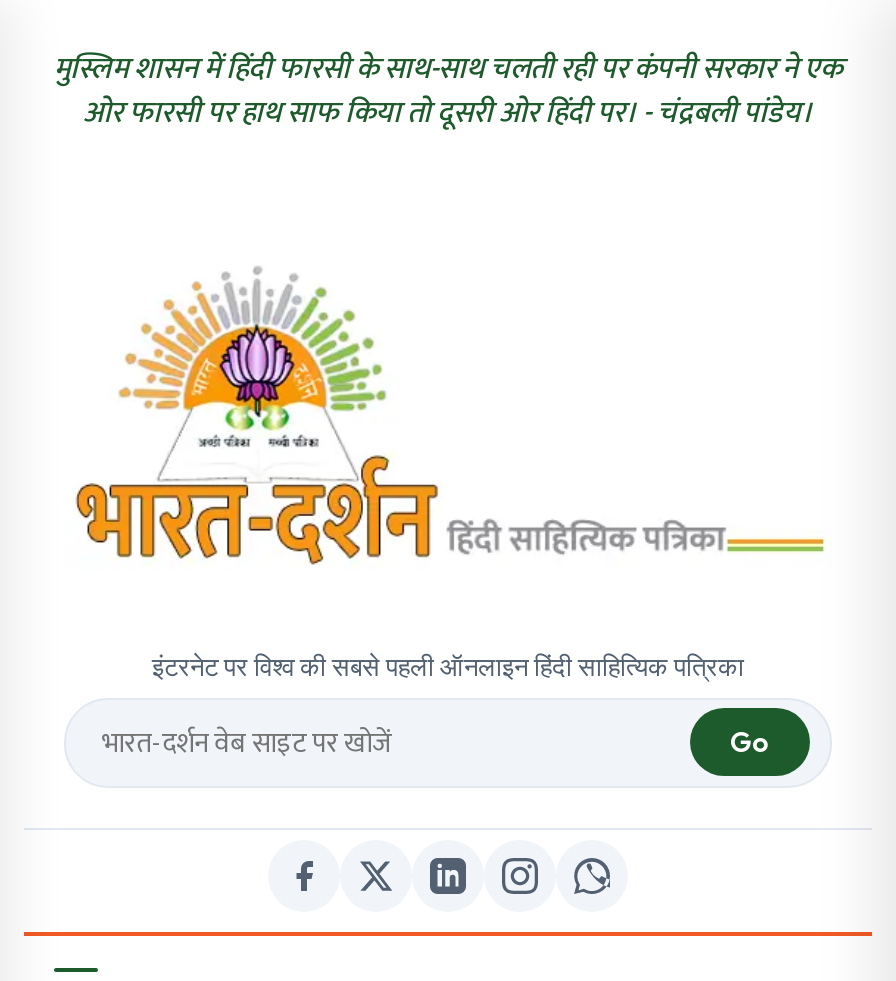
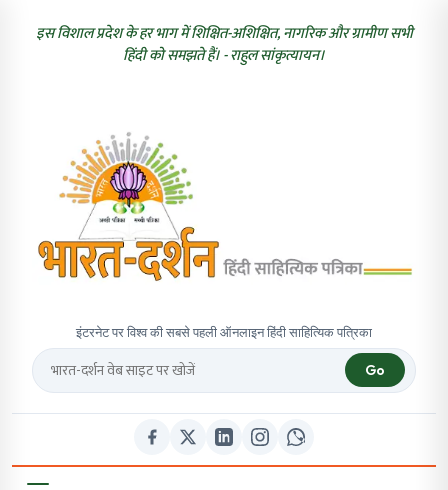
- मुस्लिम शासन में हिंदी फारसी के साथ-साथ चलती रही पर कंपनी सरकार ने एक
- ओर फारसी पर हाथ साफ किया तो दूसरी ओर हिंदी पर। - चंद्रबली पांडेय।
+ इस विशाल प्रदेश के हर भाग में शिक्षित-अशिक्षित, नागरिक और ग्रामीण सभी
+ हिंदी को समझते हैं। - राहुल सांकृत्यायन।
